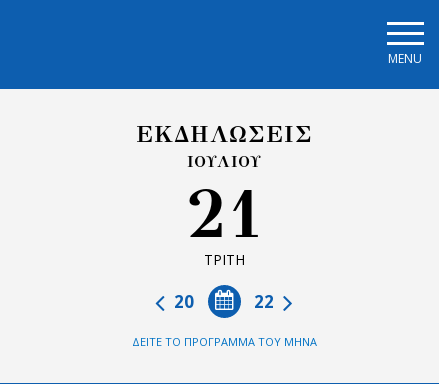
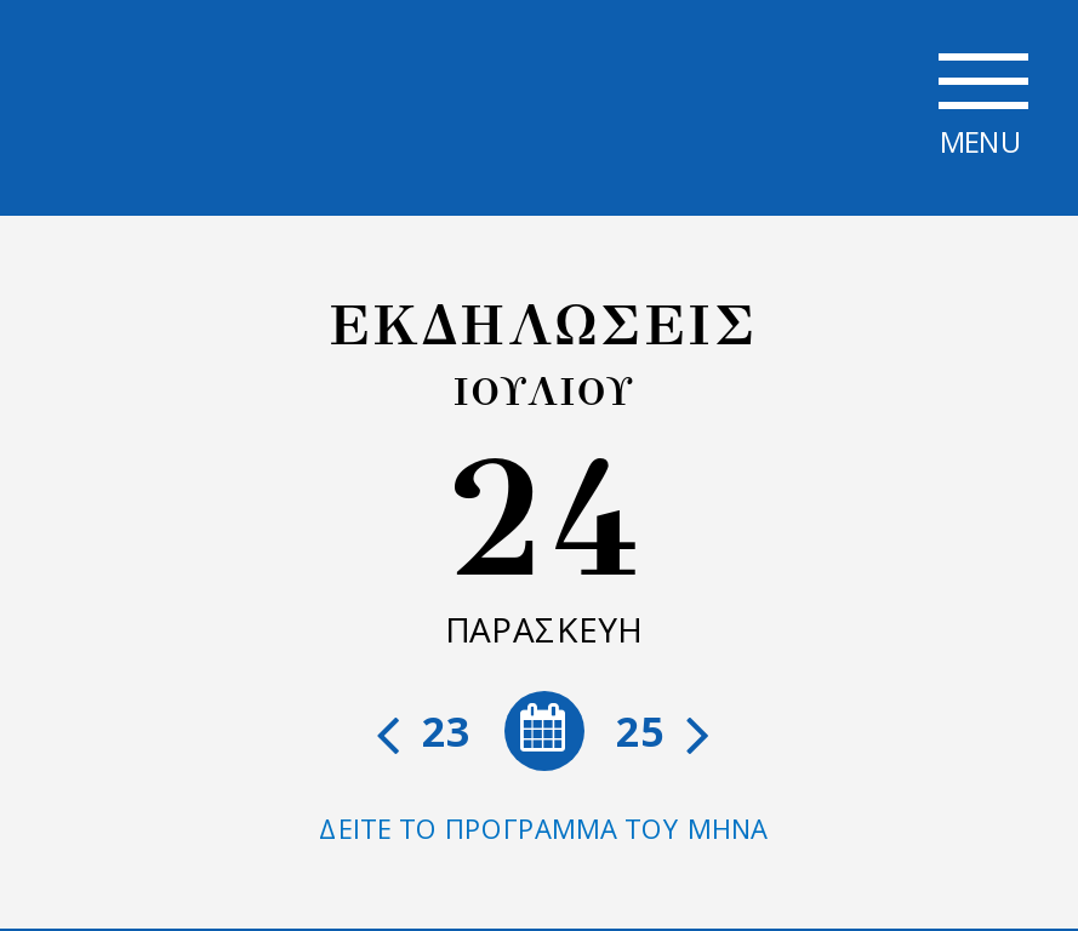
- 21
- ΤΡΙΤΗ
+ 24
+ ΠΑΡΑΣΚΕΥΗ

- 22
- 20
+ 25
+ 23
